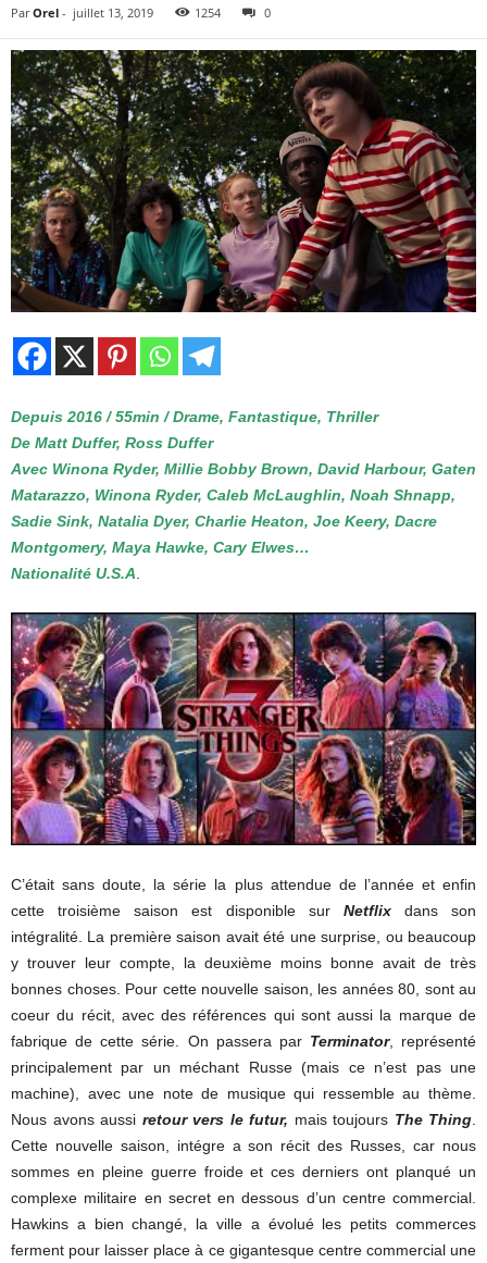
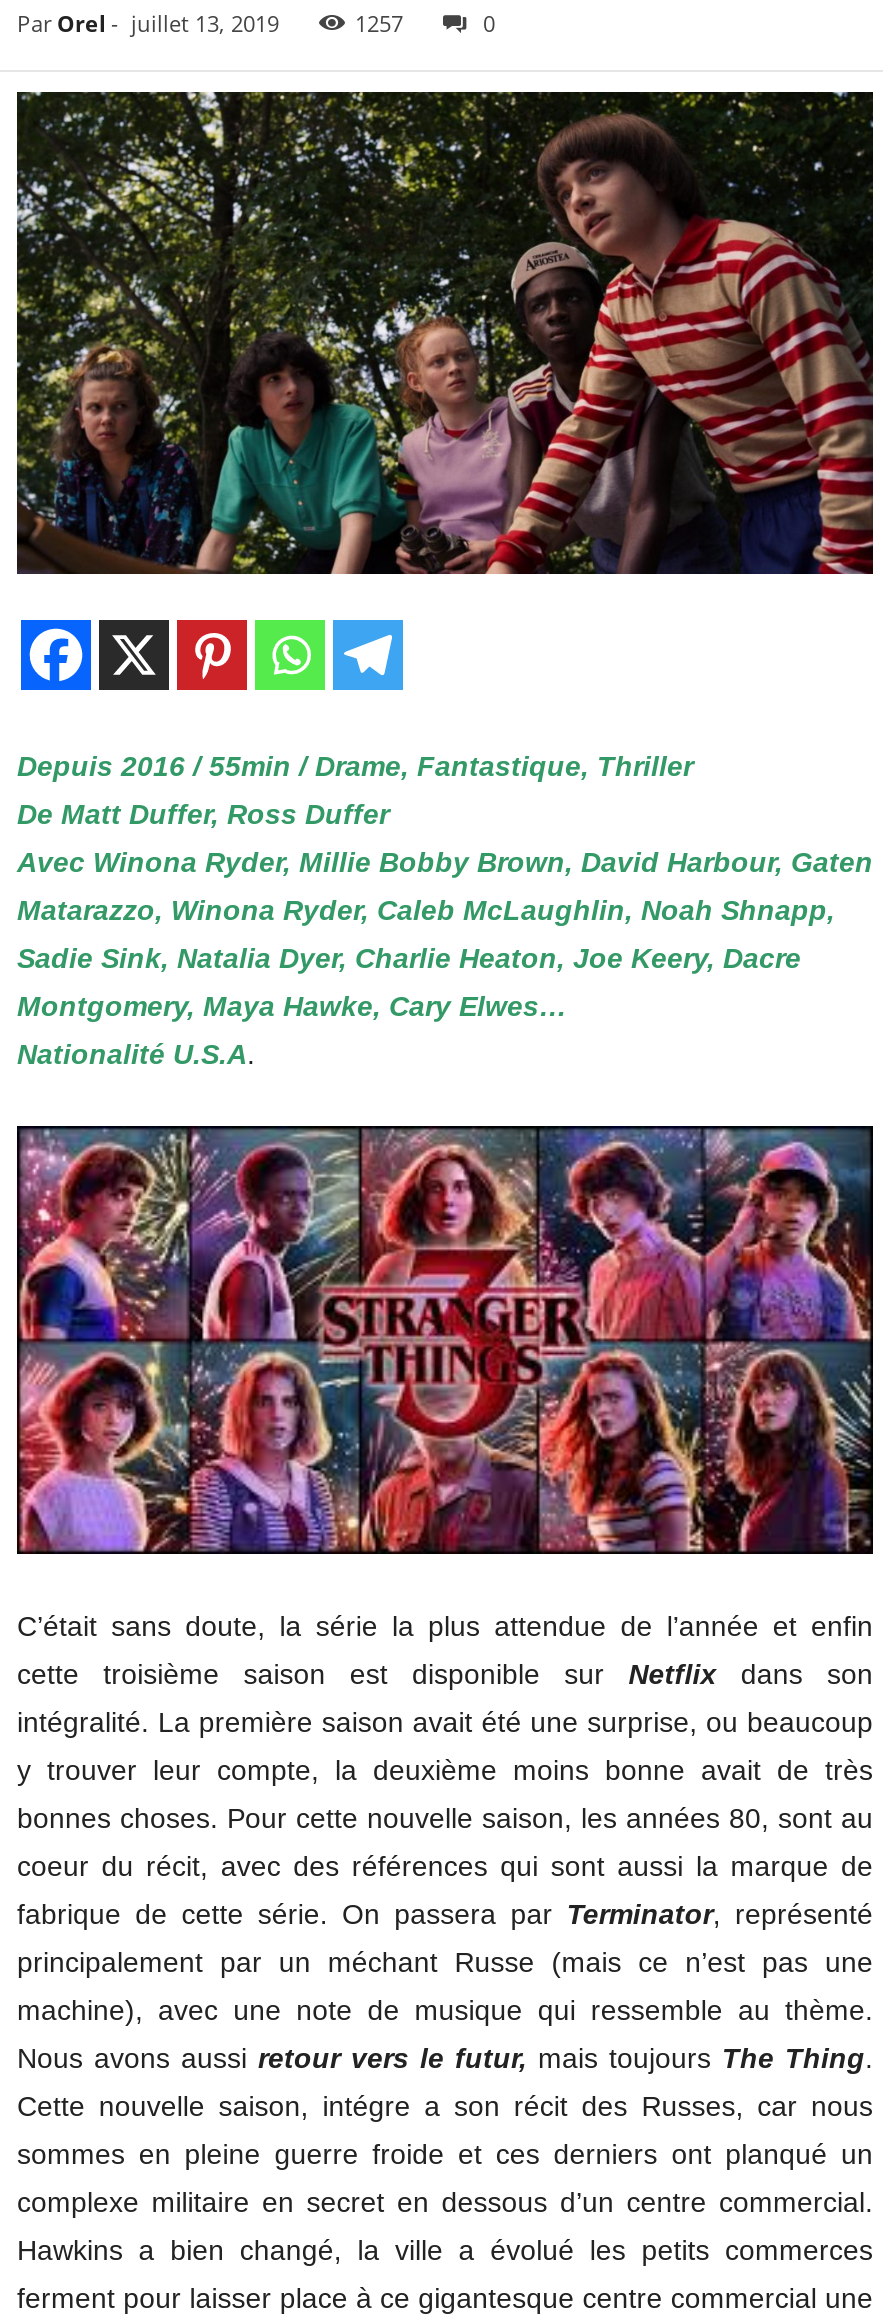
- 1254
+ 1257
